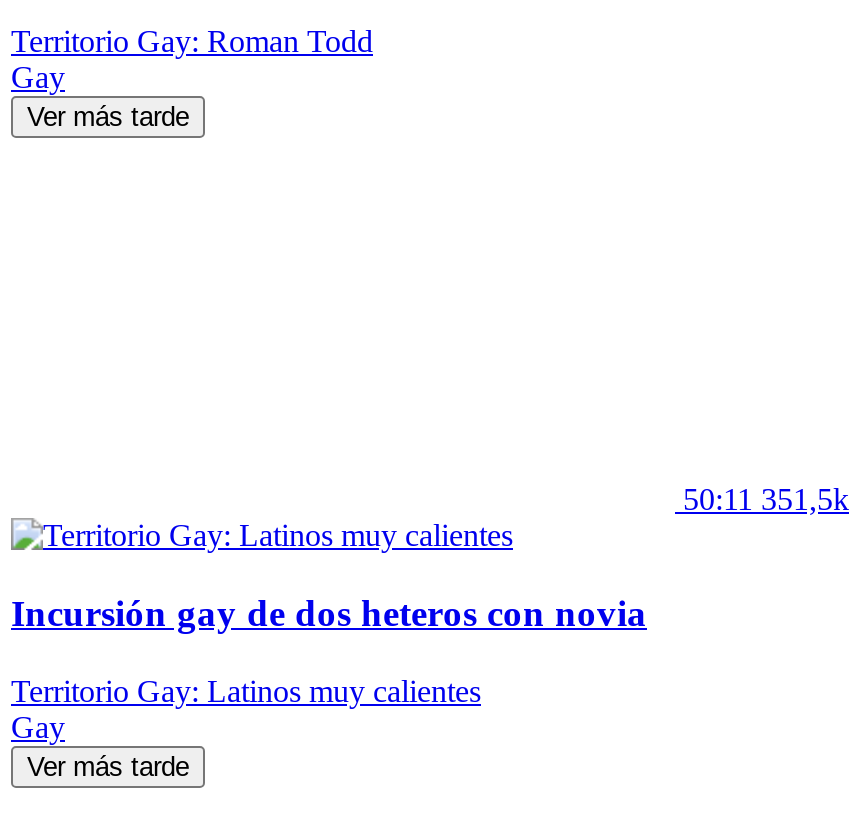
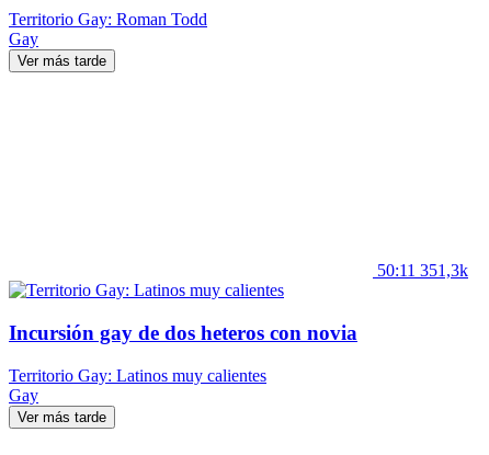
- 50:11 351,5k
+ 50:11 351,3k
